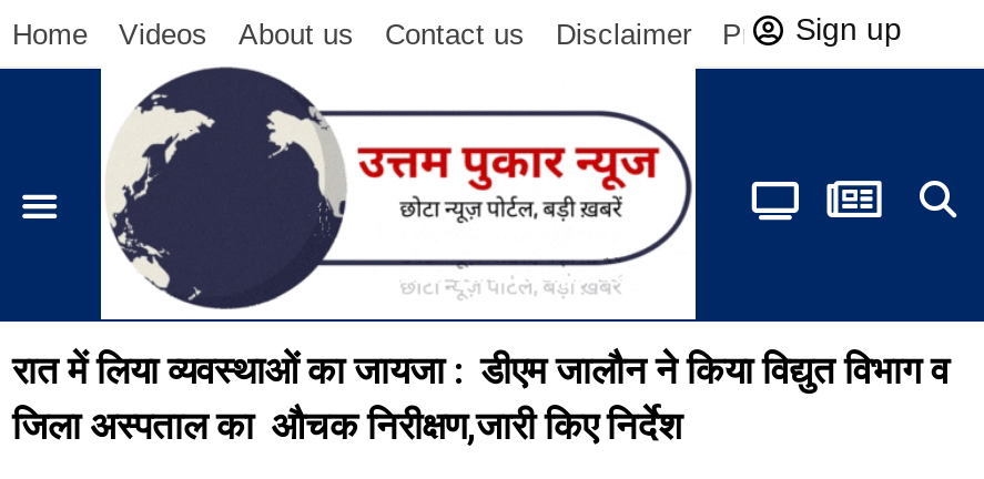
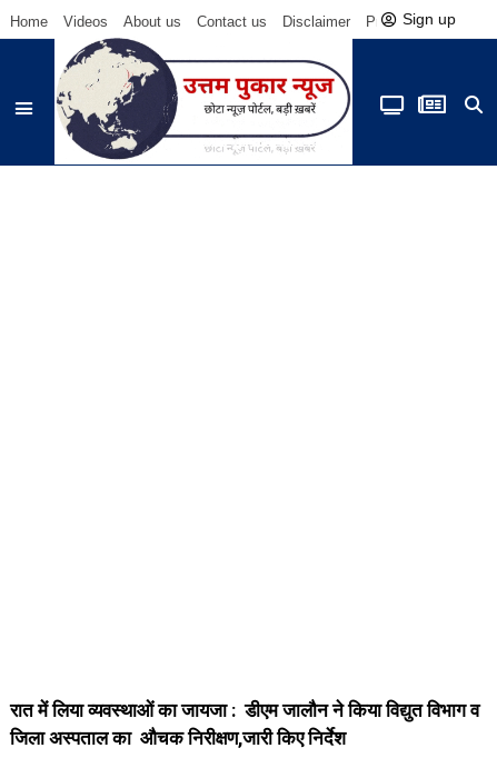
- [image]
+ [image]
